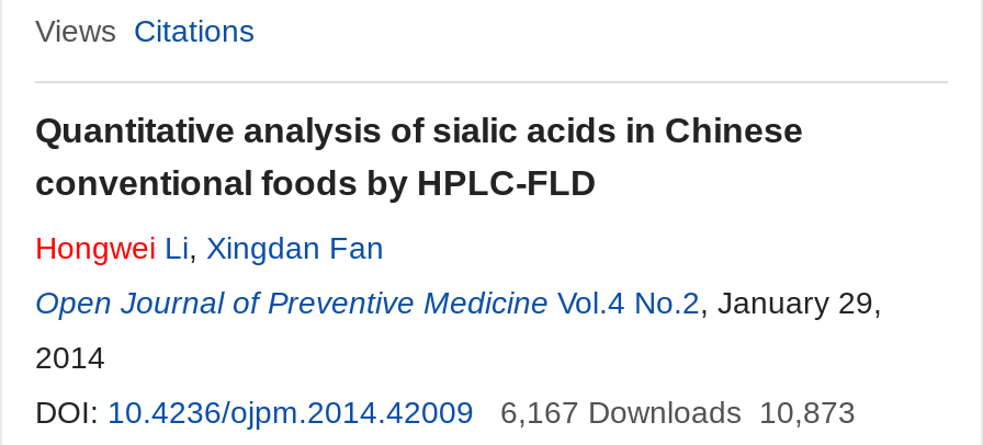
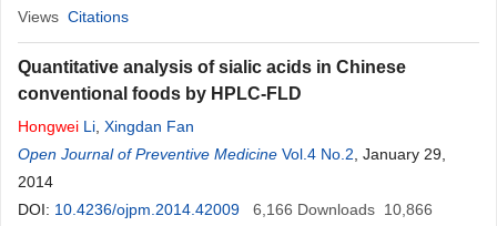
- DOI: 10.4236/ojpm.2014.42009 6,167 Downloads 10,873
+ DOI: 10.4236/ojpm.2014.42009 6,166 Downloads 10,866
